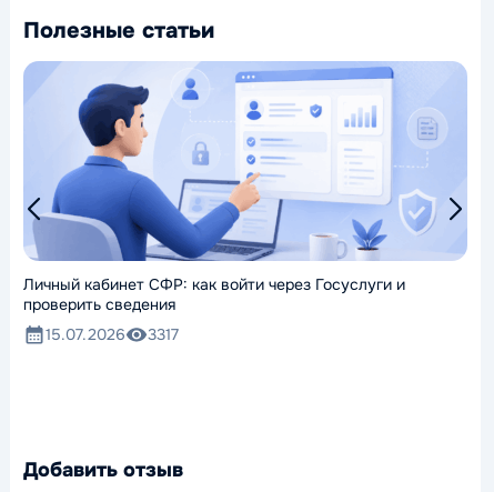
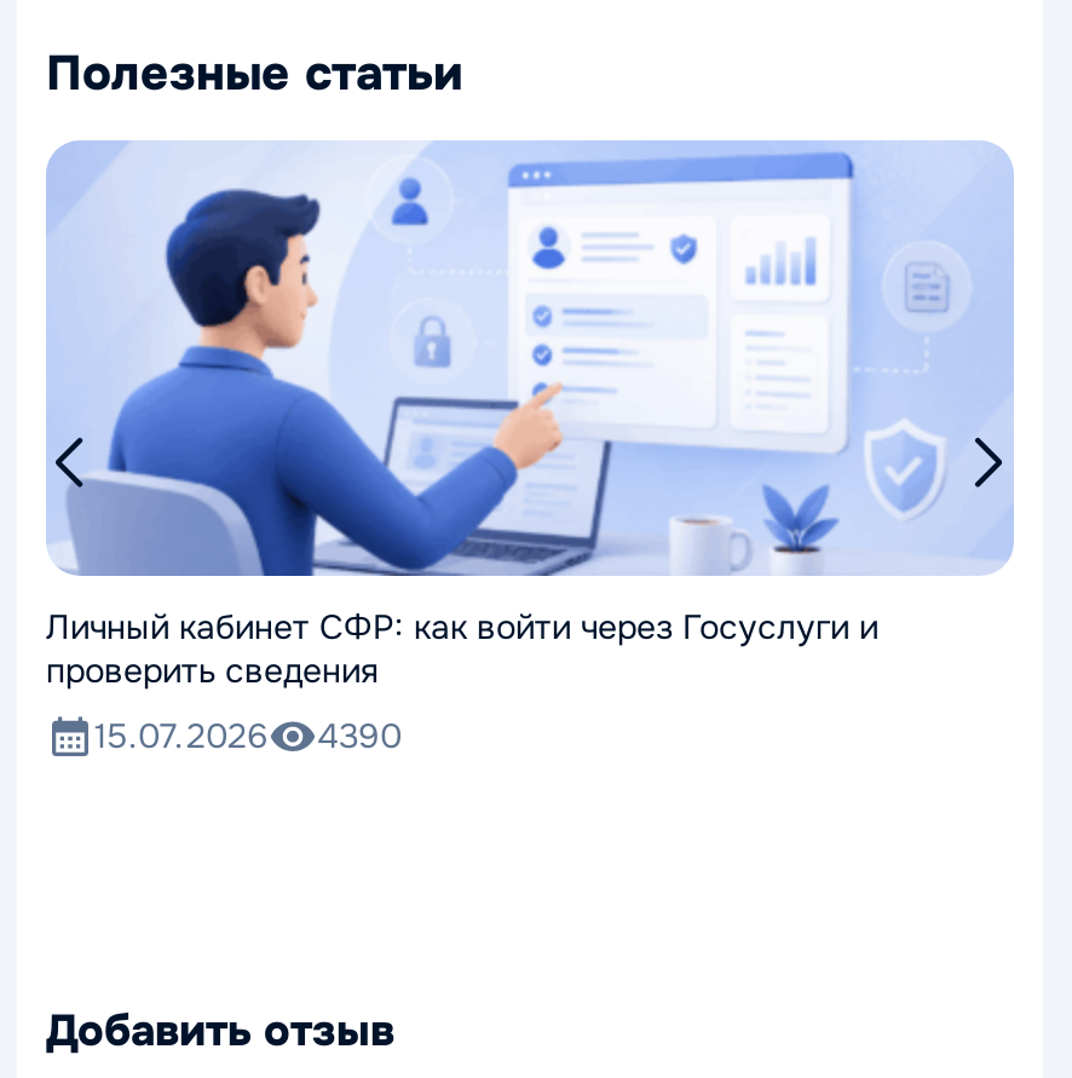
- 15.07.2026 3317
+ 15.07.2026 4390
